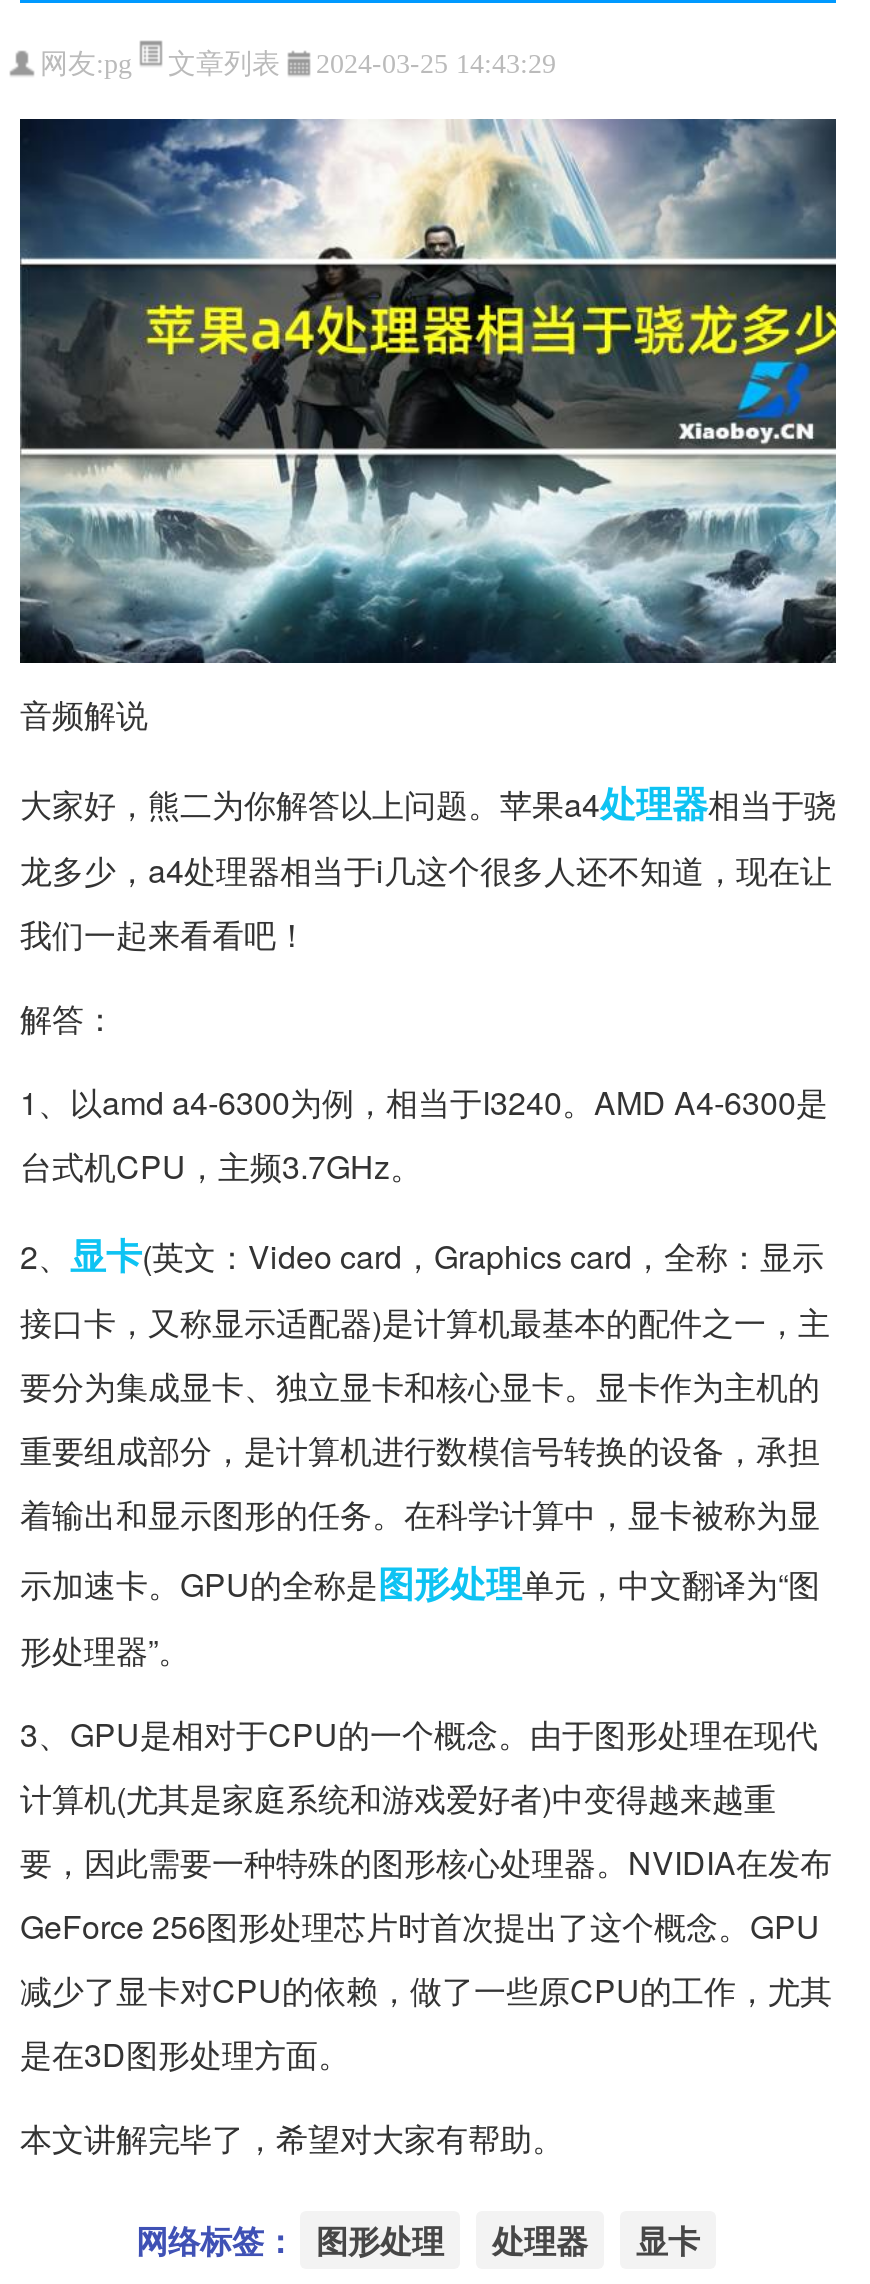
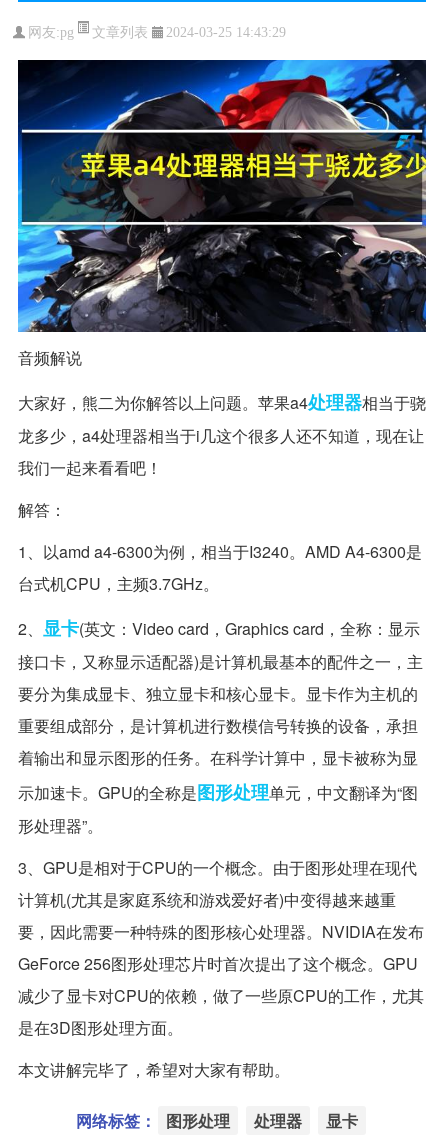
- [image]
+ [image]
